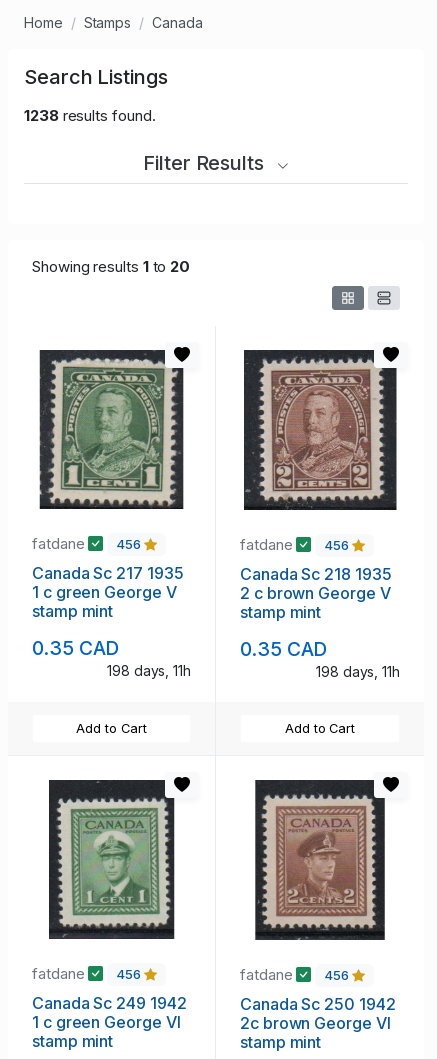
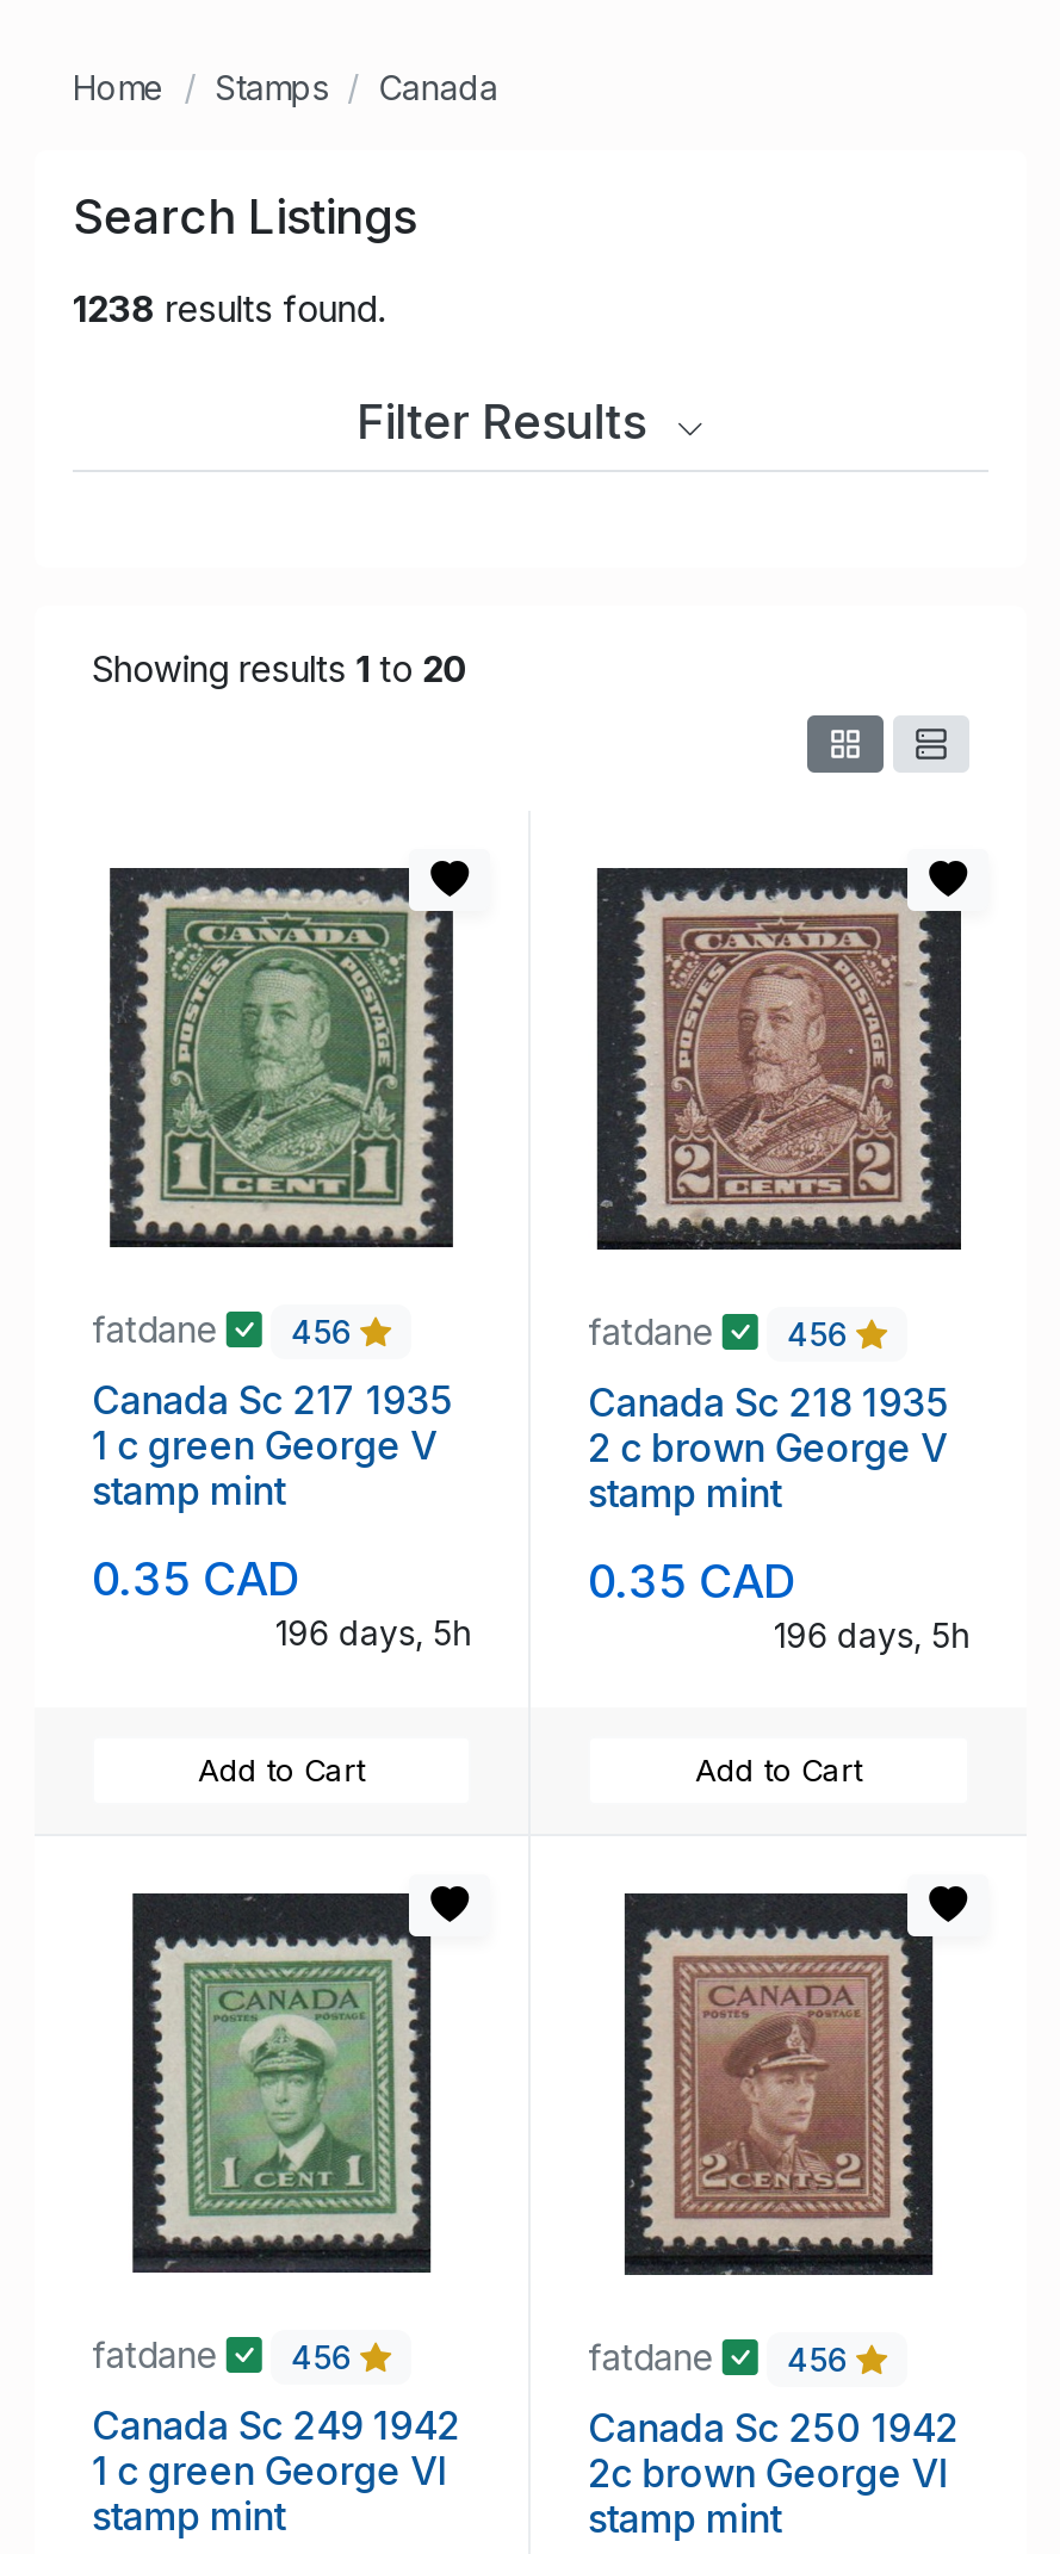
- 198 days, 11h
+ 196 days, 5h

- 198 days, 11h
+ 196 days, 5h
